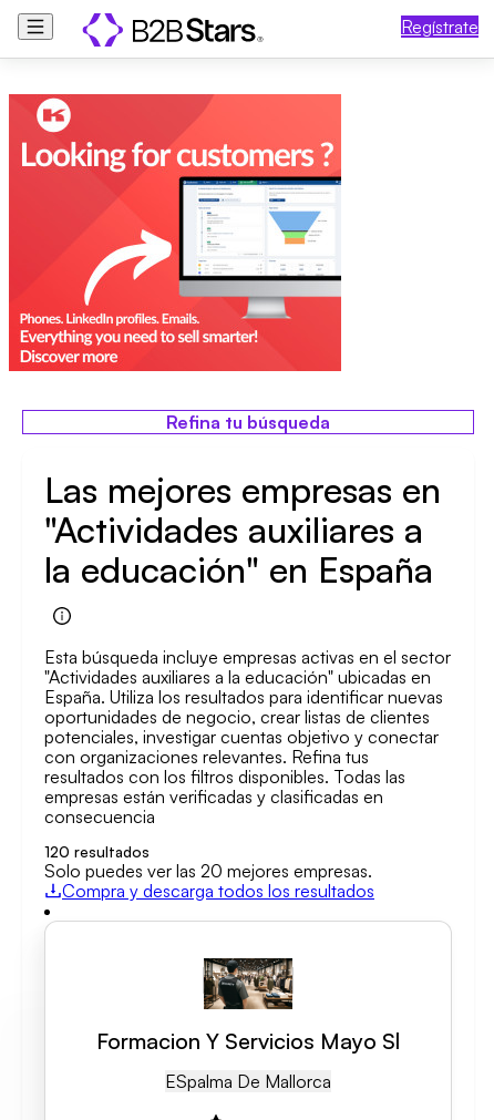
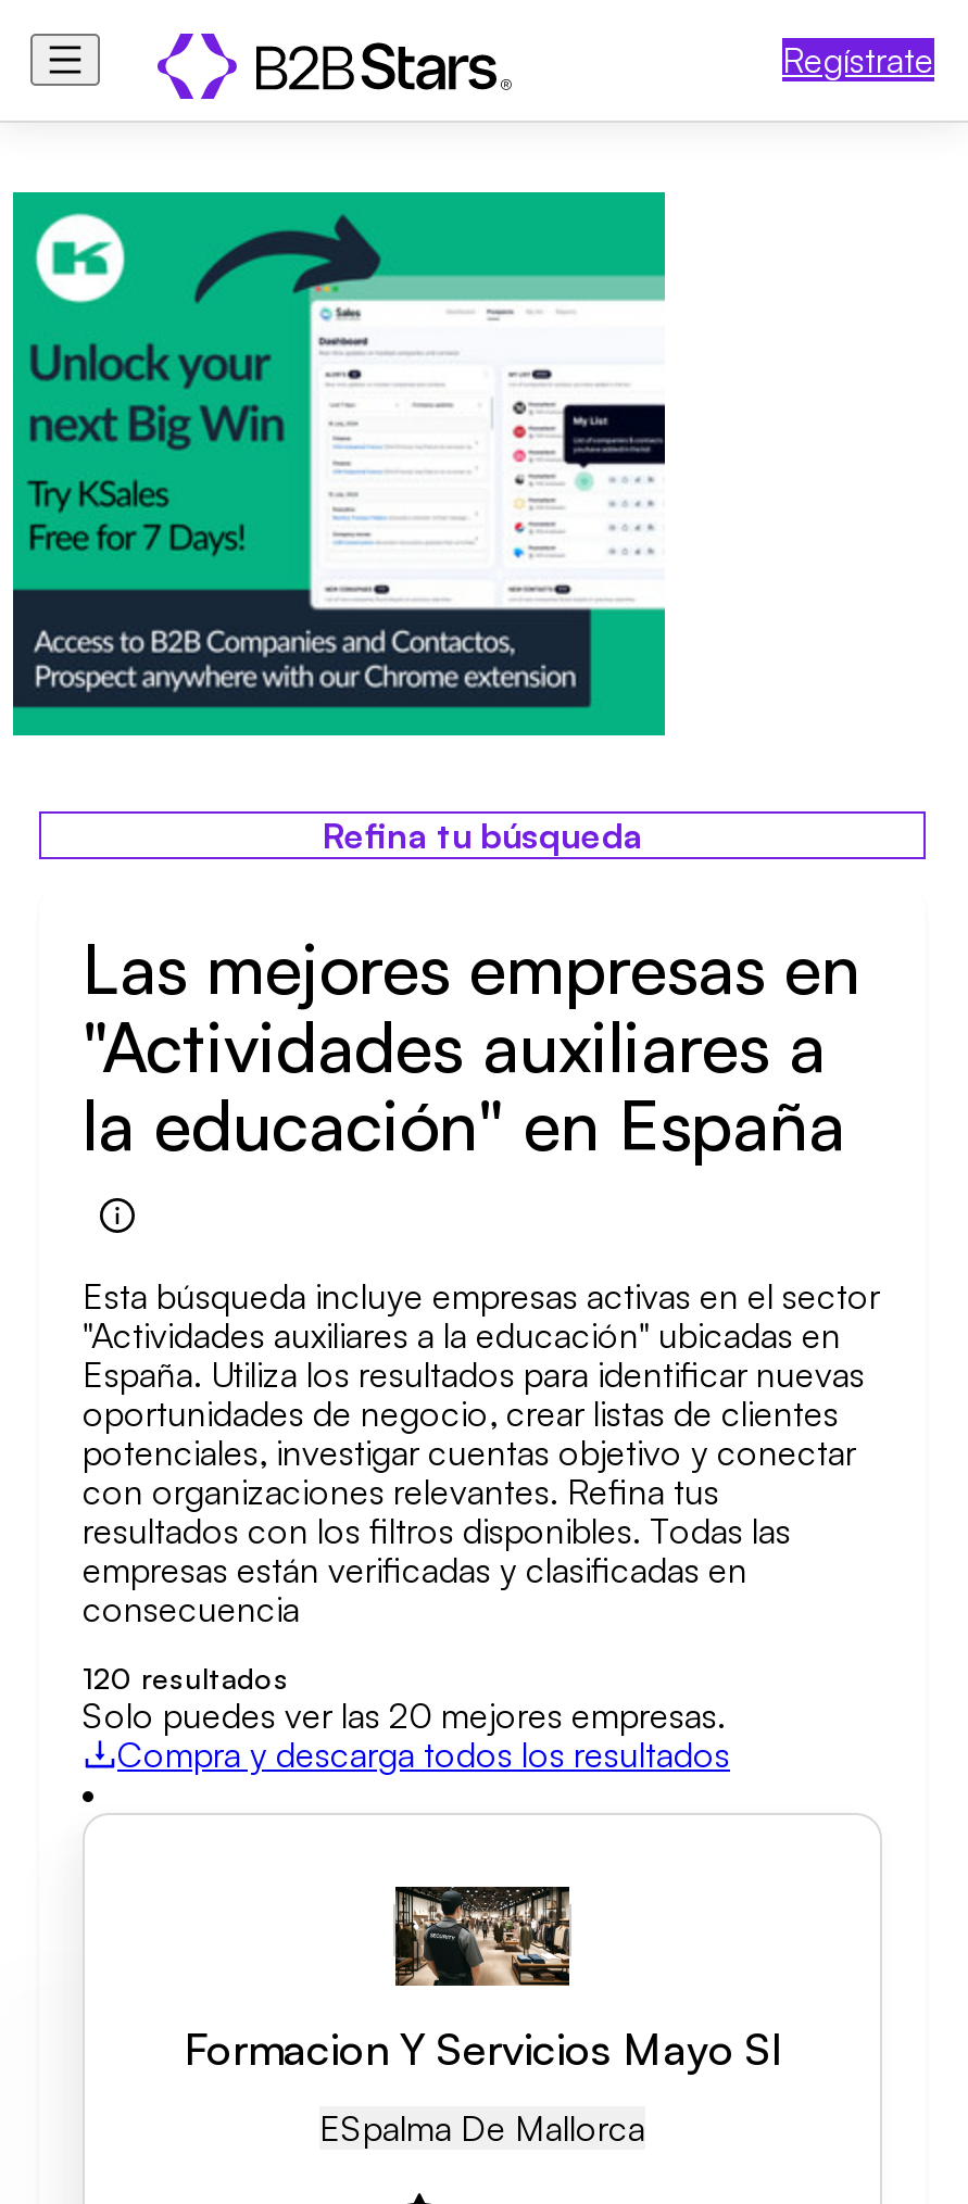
- [image]
+ [image]
